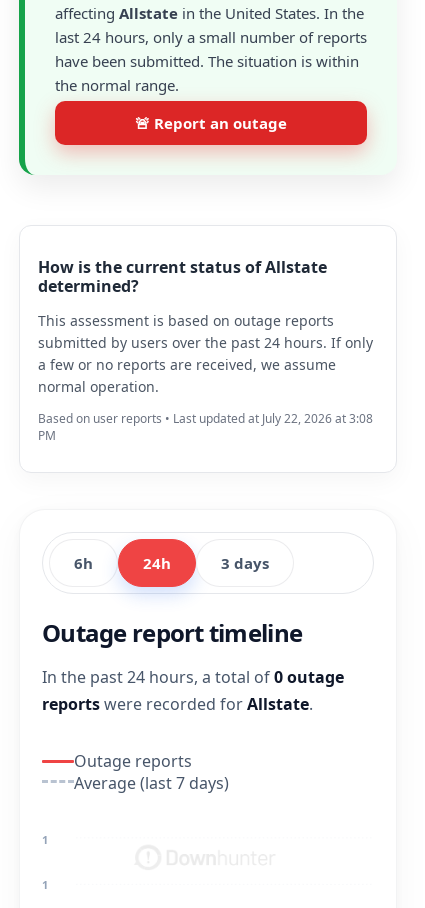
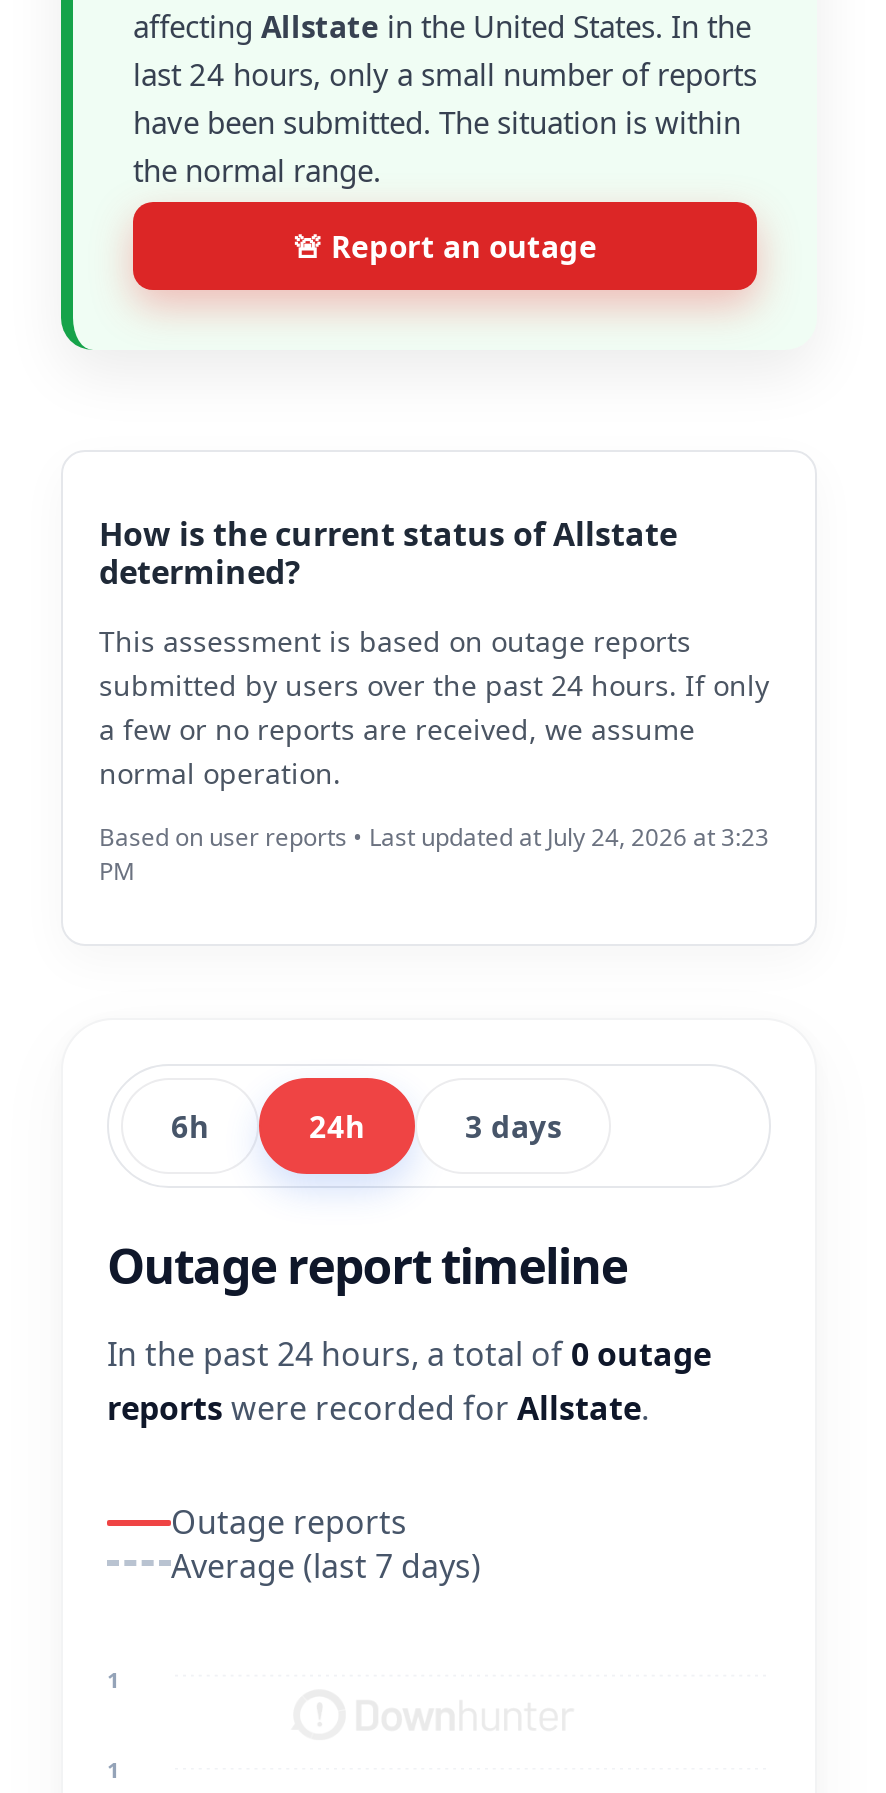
- Based on user reports • Last updated at July 22, 2026 at 3:08
+ Based on user reports • Last updated at July 24, 2026 at 3:23
